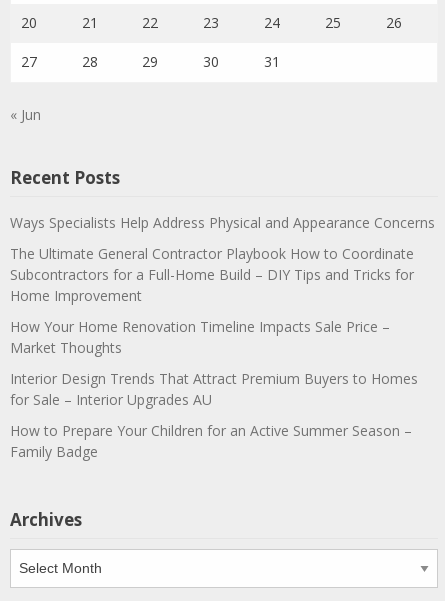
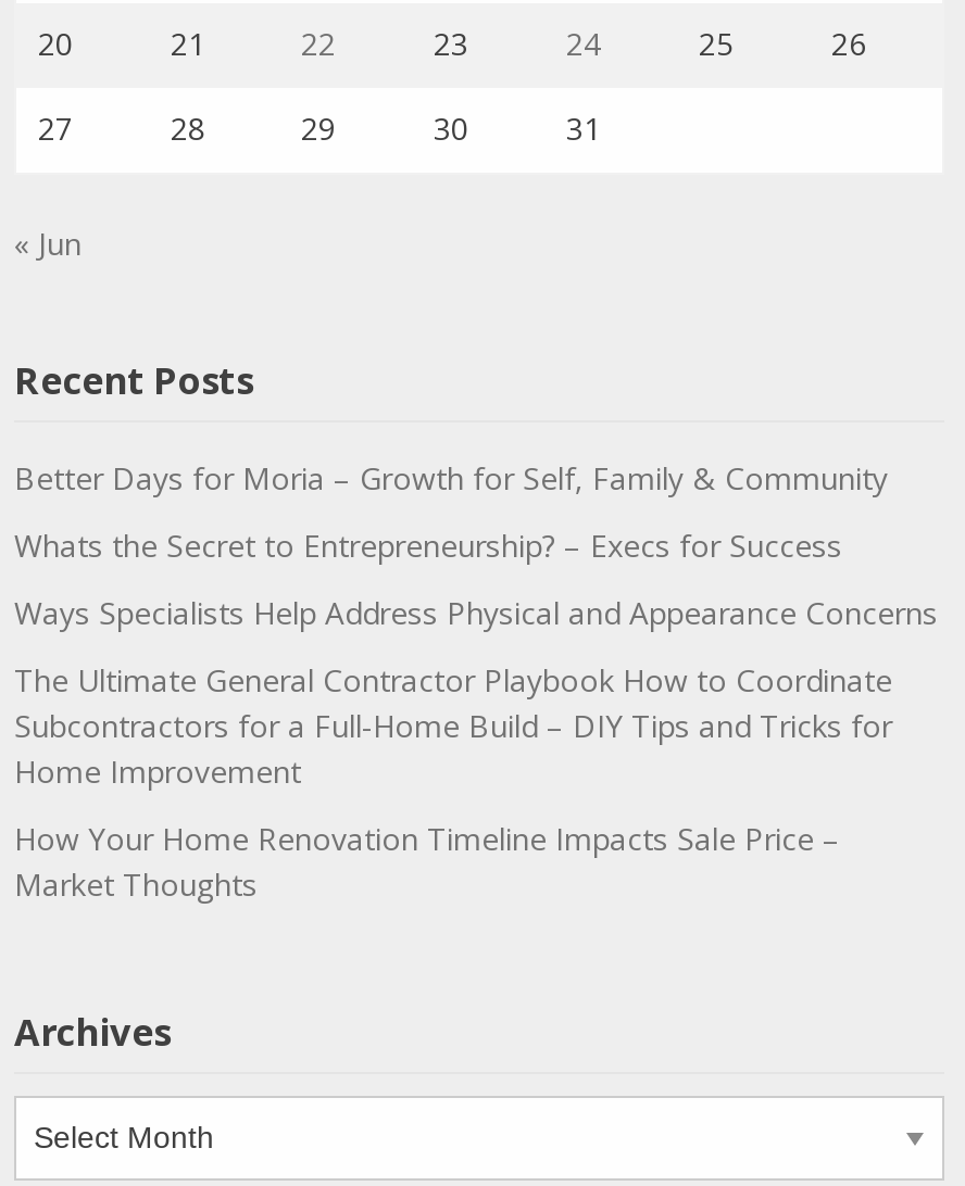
+ Better Days for Moria – Growth for Self, Family & Community
+ Whats the Secret to Entrepreneurship? – Execs for Success

moved down: Ways Specialists Help Address Physical and Appearance Concerns | The Ultimate General Contractor Playbook How to Coordinate | Subcontractors for a Full-Home Build – DIY Tips and Tricks for | Home Improvement | How Your Home Renovation Timeline Impacts Sale Price – | Market Thoughts

- Interior Design Trends That Attract Premium Buyers to Homes
- for Sale – Interior Upgrades AU
- How to Prepare Your Children for an Active Summer Season –
- Family Badge
